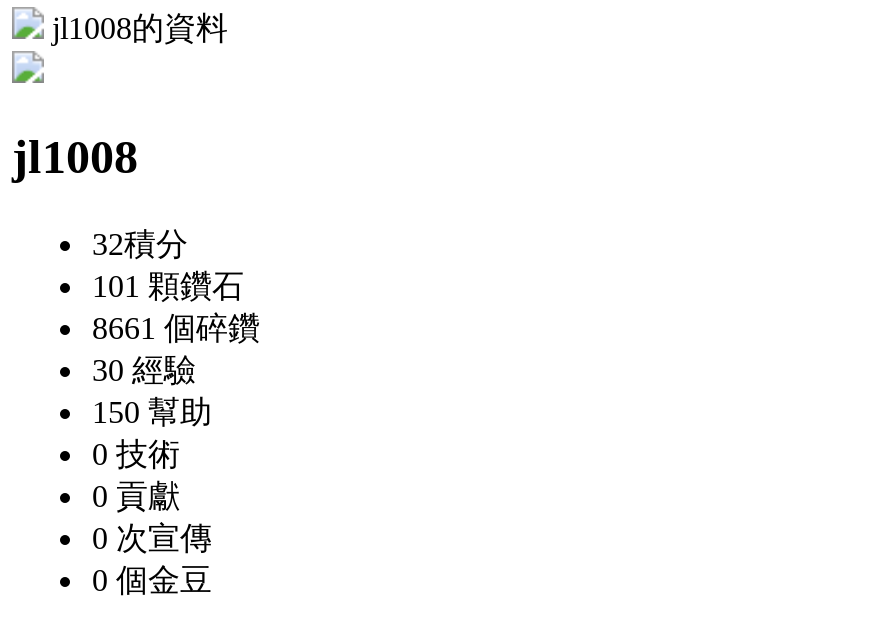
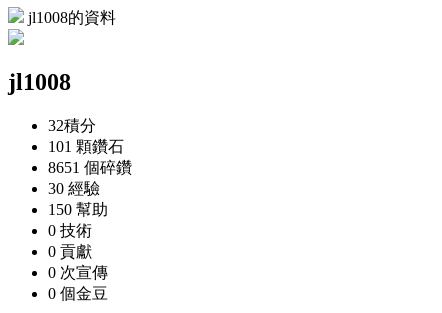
- 8661 個碎鑽
+ 8651 個碎鑽
